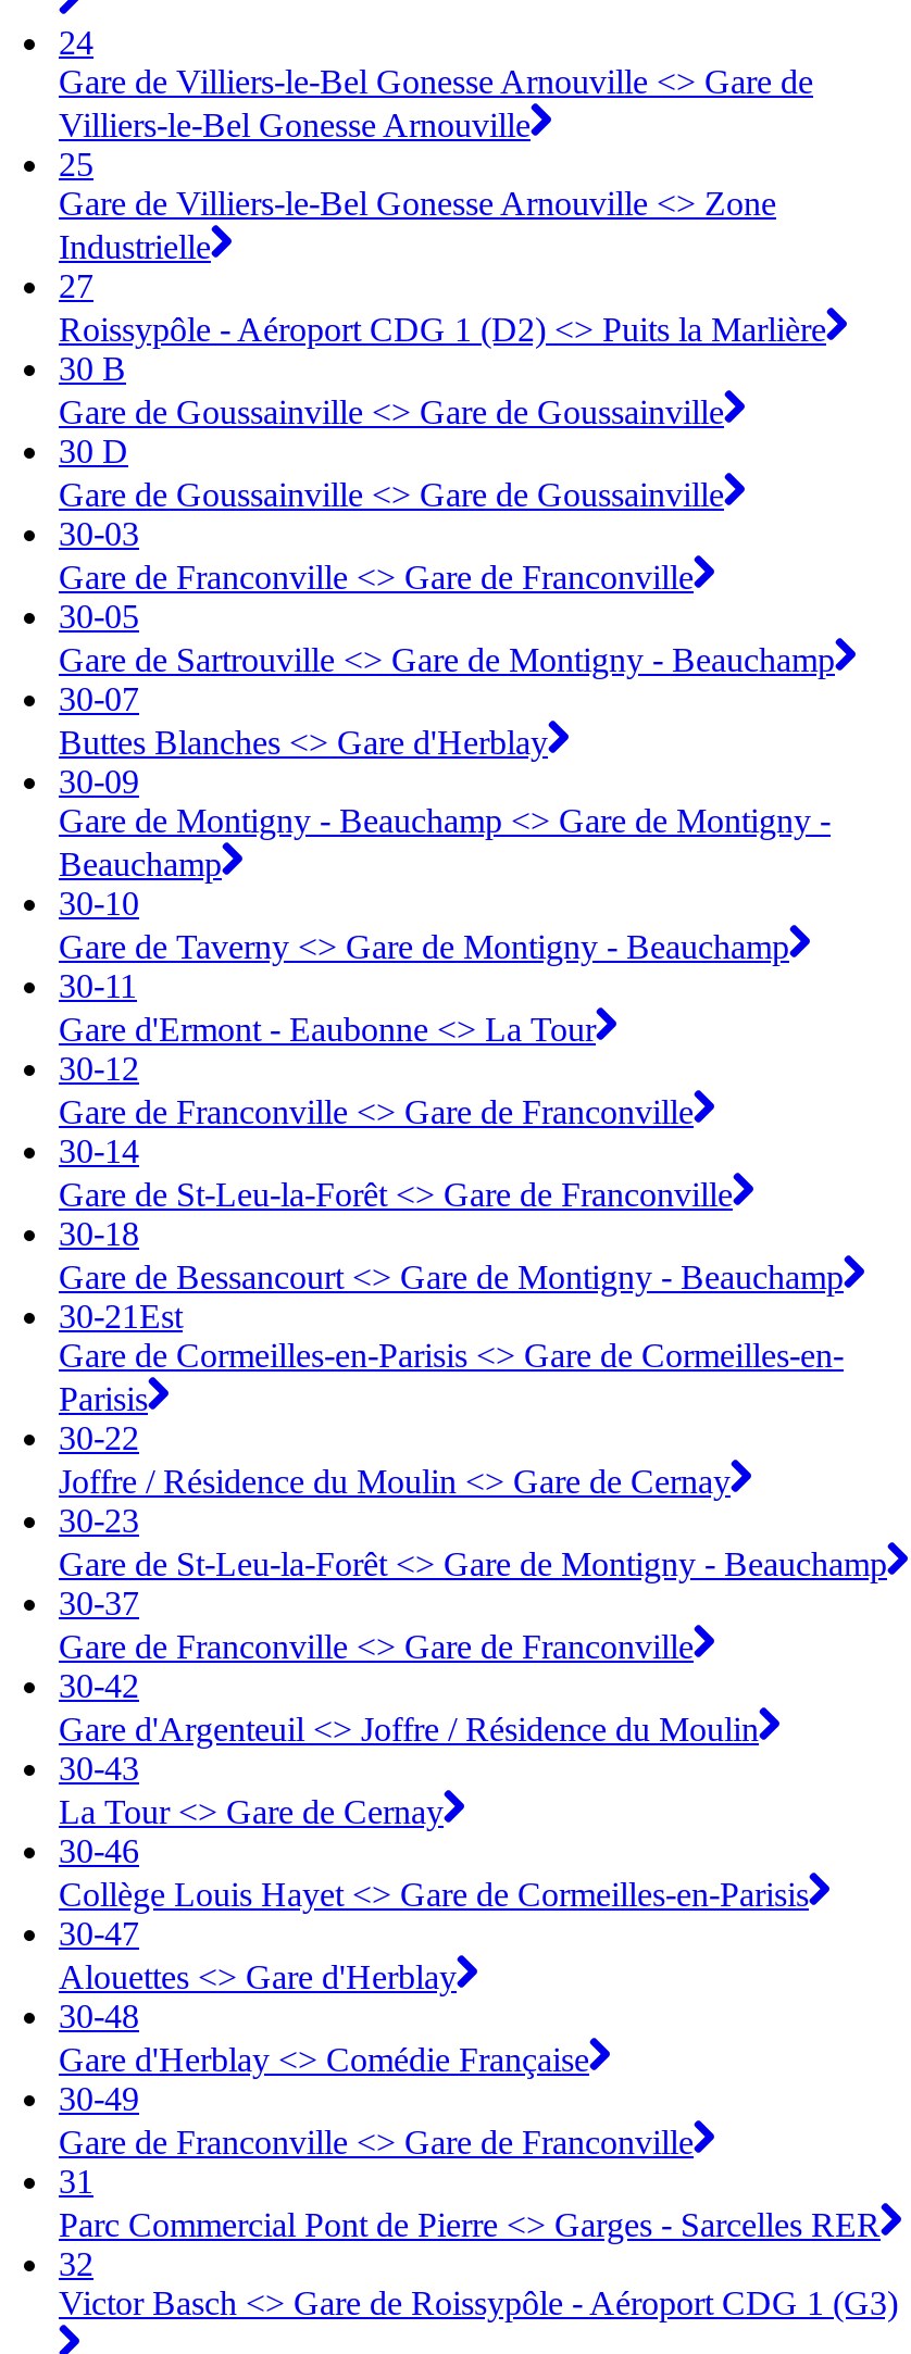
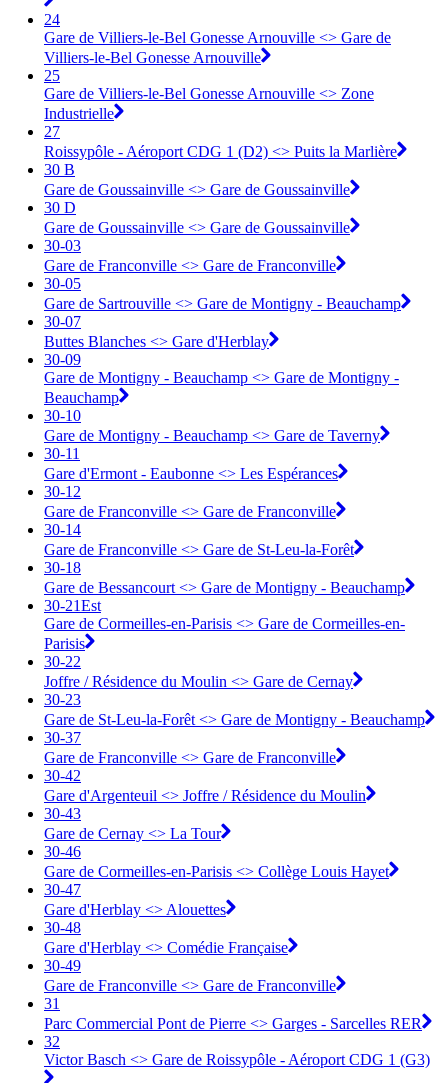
- Gare de Taverny <> ︎Gare de Montigny - Beauchamp
+ Gare de Montigny - Beauchamp <> ︎Gare de Taverny

- Gare d'Ermont - Eaubonne <> ︎La Tour
+ Gare d'Ermont - Eaubonne <> ︎Les Espérances

- Gare de St-Leu-la-Forêt <> ︎Gare de Franconville
+ Gare de Franconville <> ︎Gare de St-Leu-la-Forêt

- La Tour <> ︎Gare de Cernay
+ Gare de Cernay <> ︎La Tour

- Collège Louis Hayet <> ︎Gare de Cormeilles-en-Parisis
+ Gare de Cormeilles-en-Parisis <> ︎Collège Louis Hayet

- Alouettes <> ︎Gare d'Herblay
+ Gare d'Herblay <> ︎Alouettes
